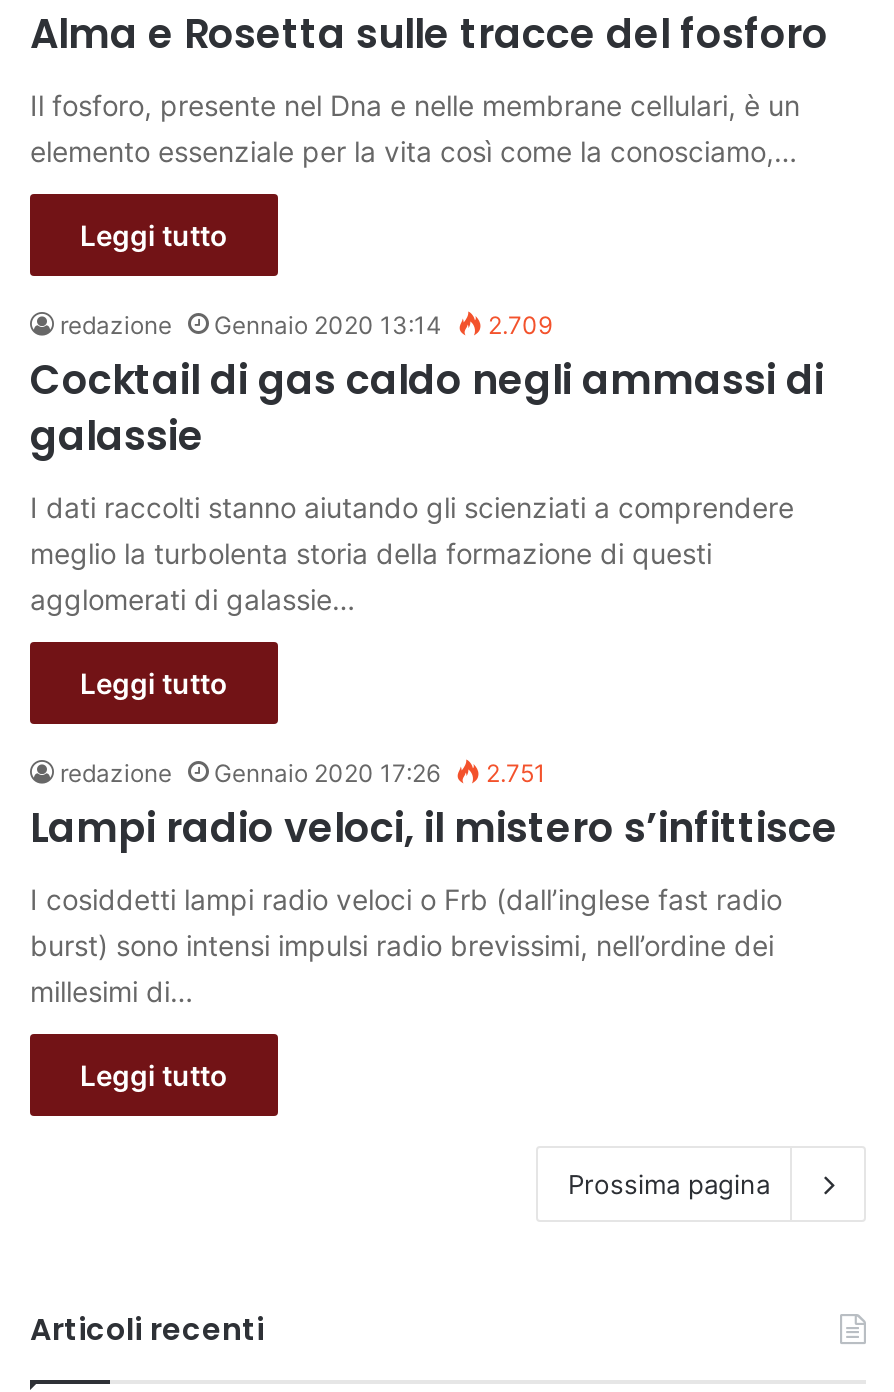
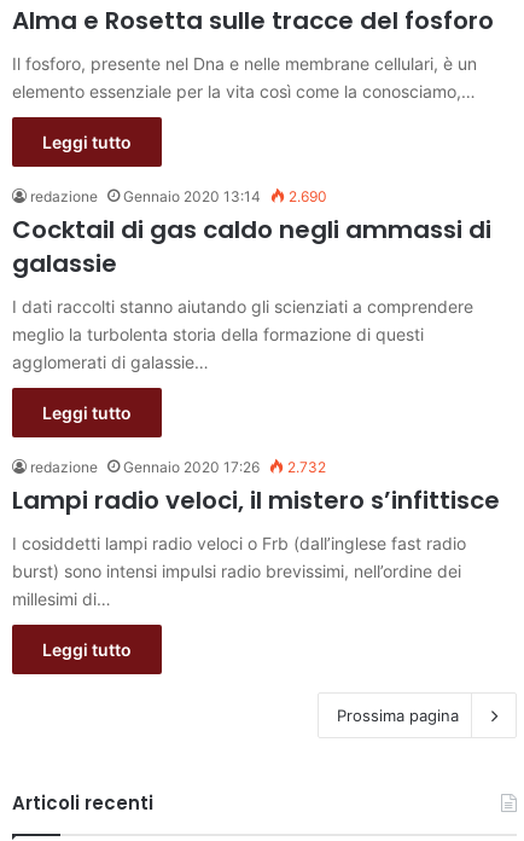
- redazione Gennaio 2020 13:14 2.709
+ redazione Gennaio 2020 13:14 2.690

- redazione Gennaio 2020 17:26 2.751
+ redazione Gennaio 2020 17:26 2.732
